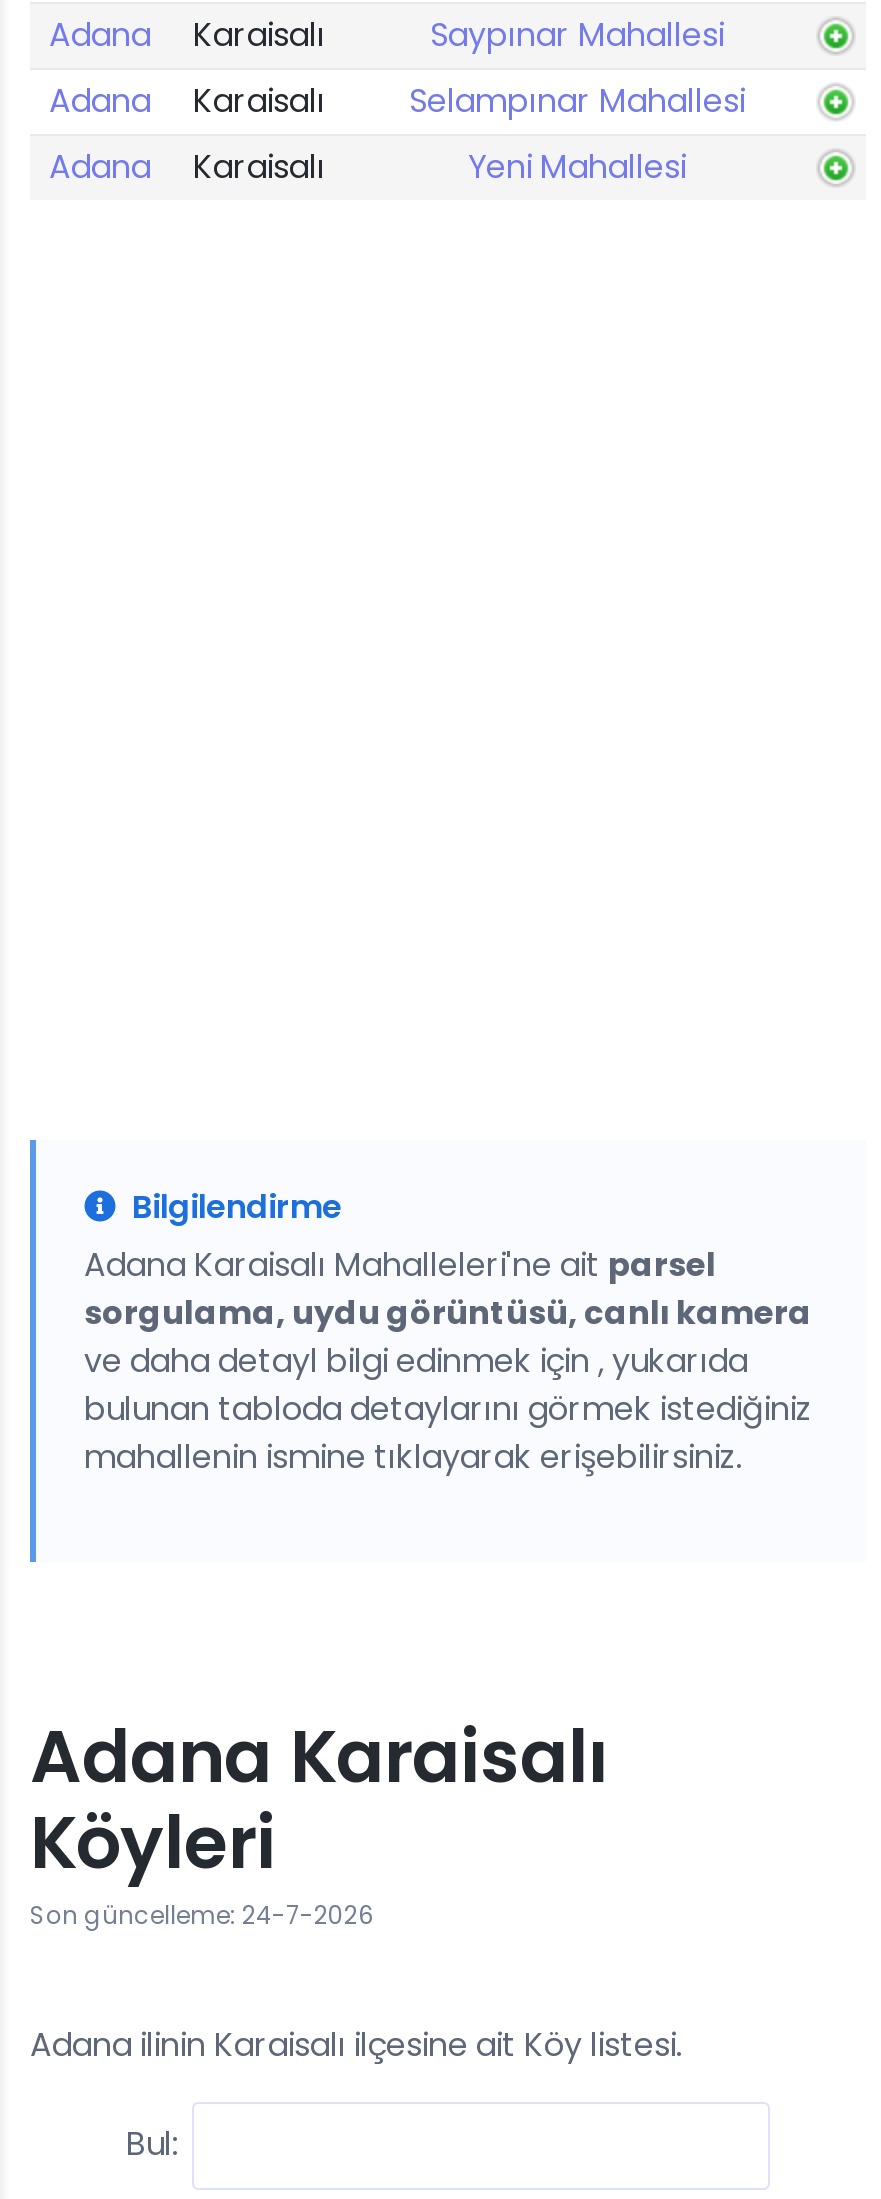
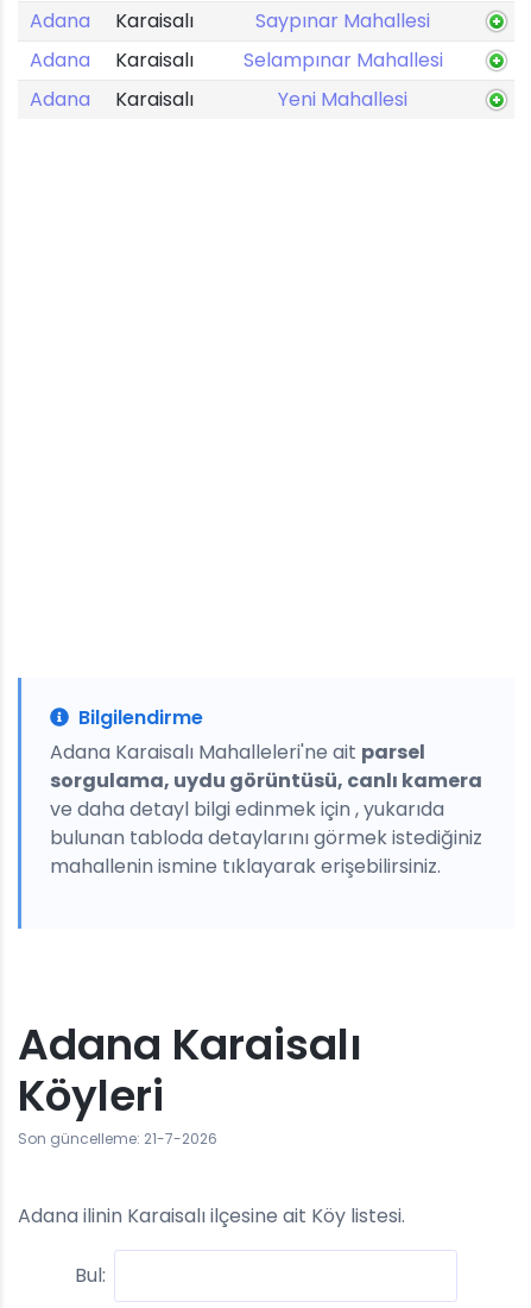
- Son güncelleme: 24-7-2026
+ Son güncelleme: 21-7-2026
